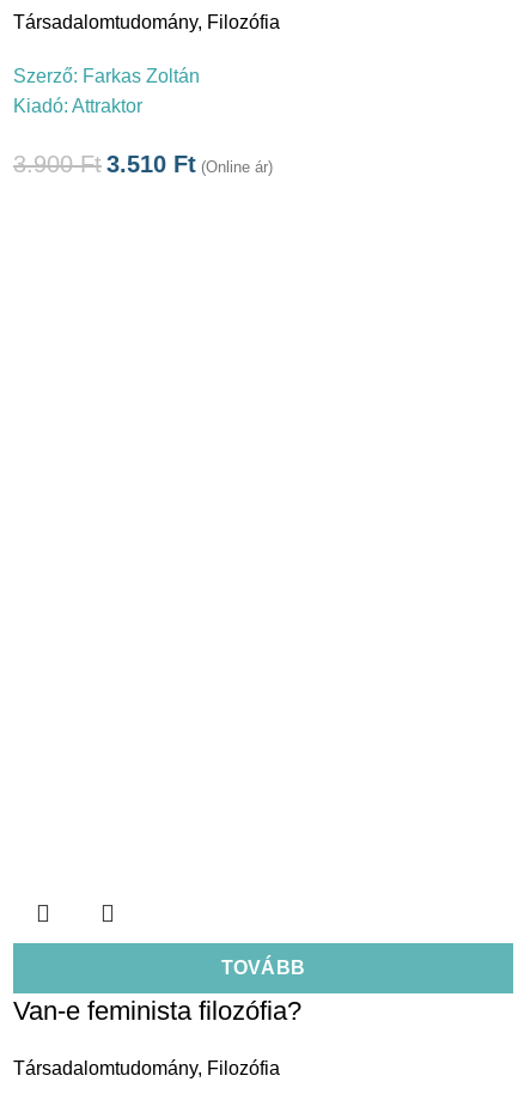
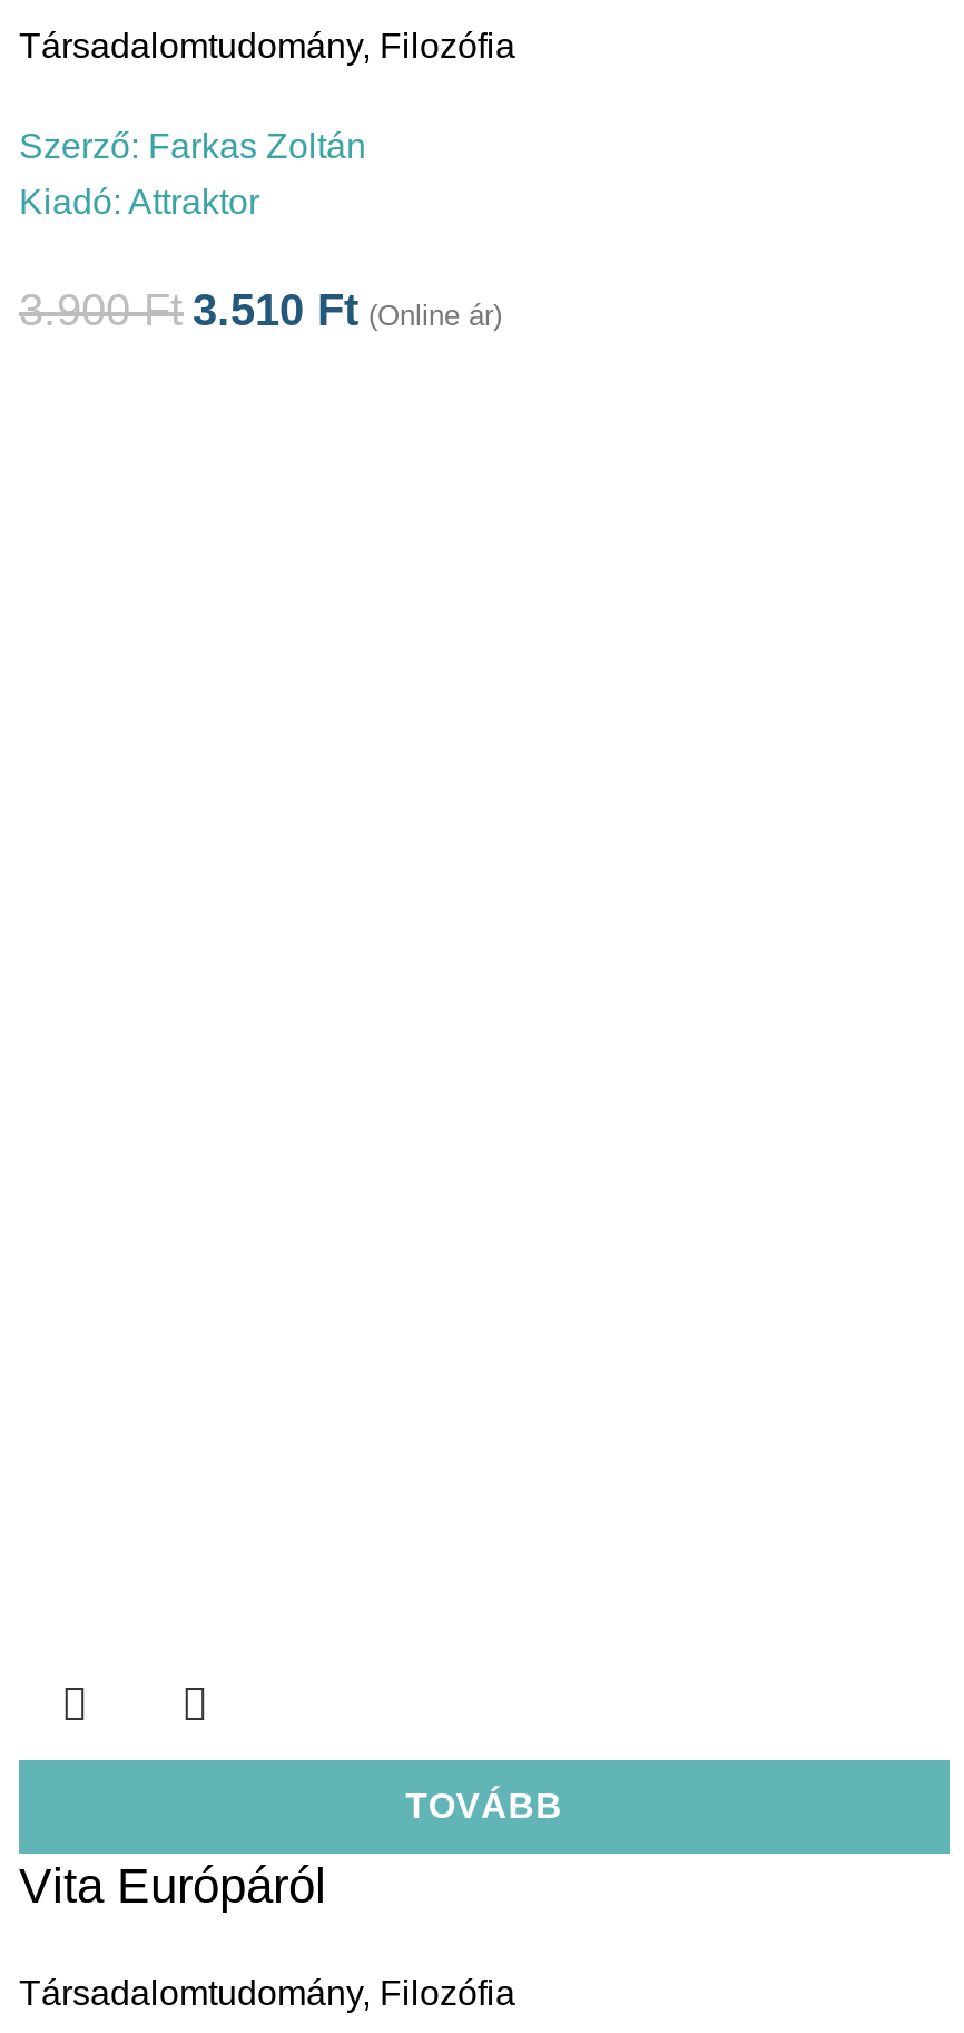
- Van-e feminista filozófia?
+ Vita Európáról
